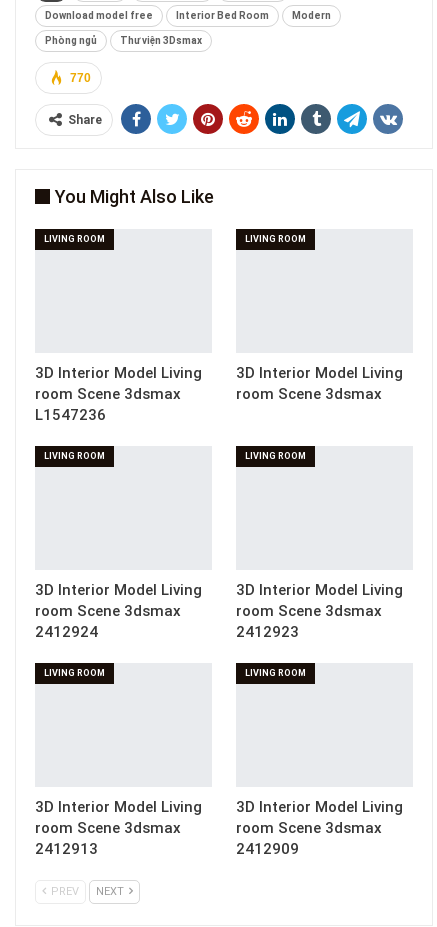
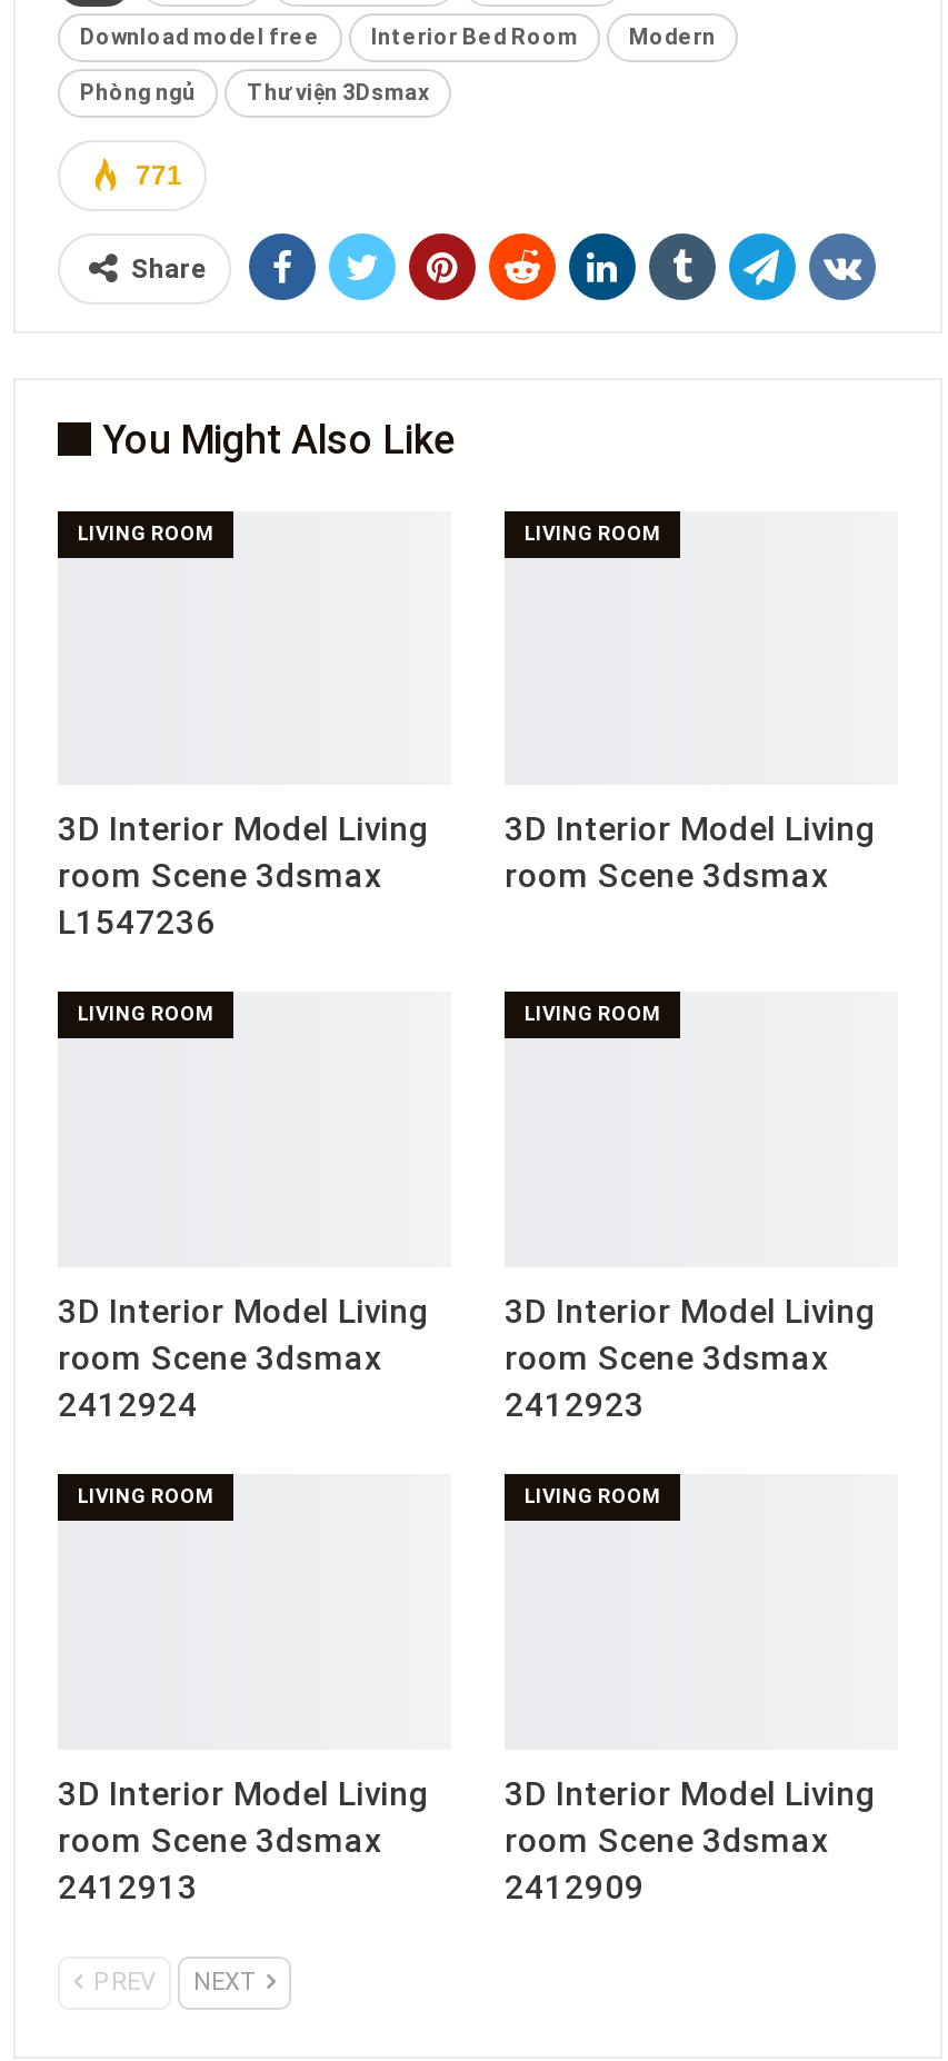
- 770
+ 771
